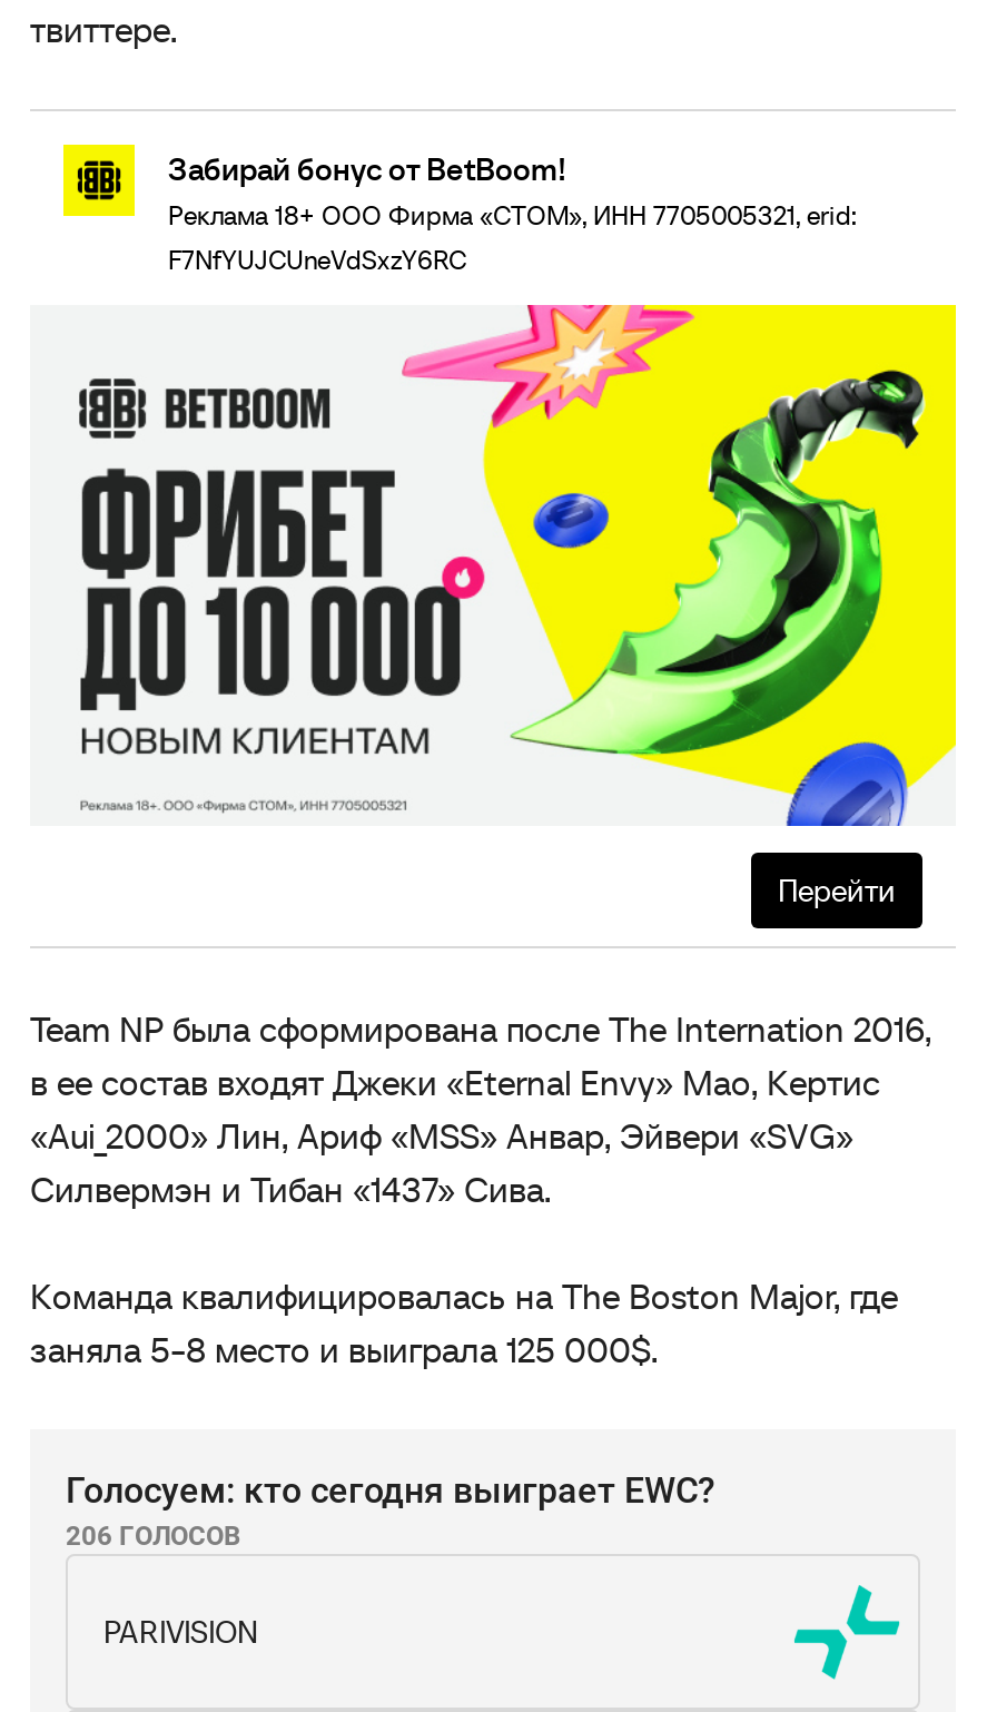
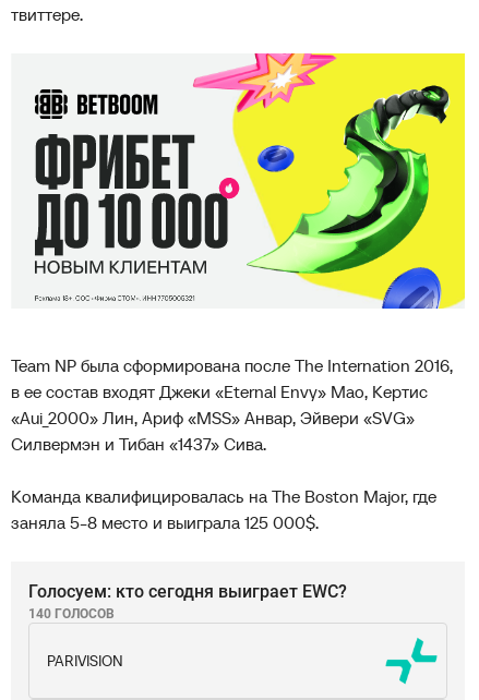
- [image]
- Забирай бонус от BetBoom!
- Реклама 18+ ООО Фирма «СТОМ», ИНН 7705005321, erid:
- F7NfYUJCUneVdSxzY6RC

moved up: [image]

- Перейти

- 206 ГОЛОСОВ
+ 140 ГОЛОСОВ
